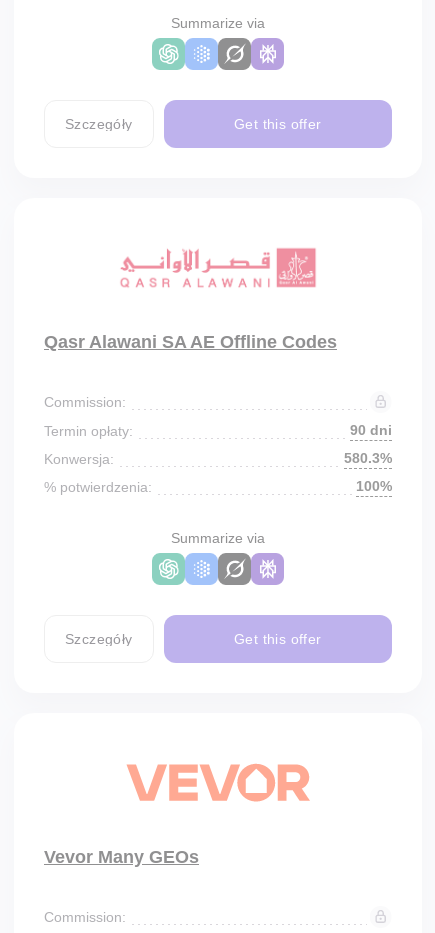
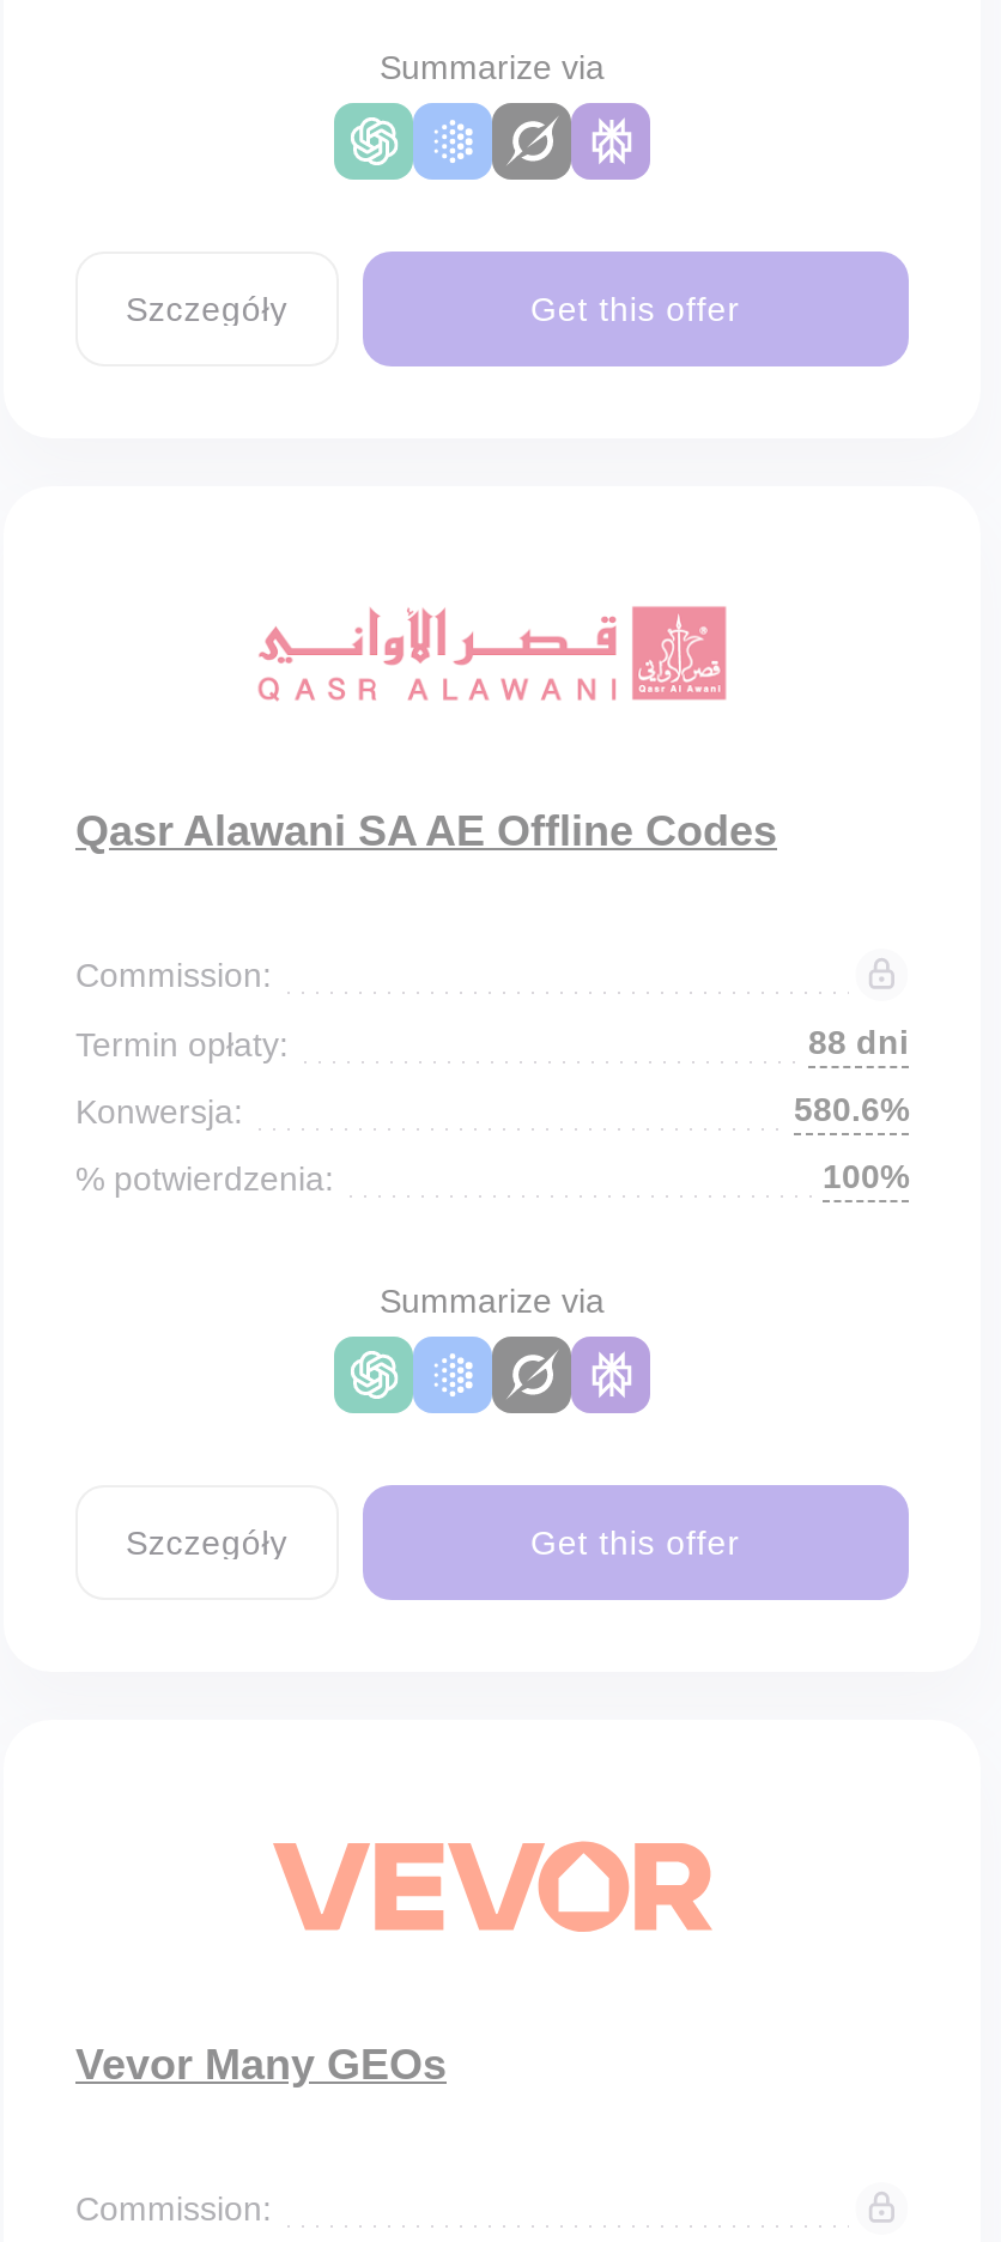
- 90 dni
+ 88 dni

- 580.3%
+ 580.6%
